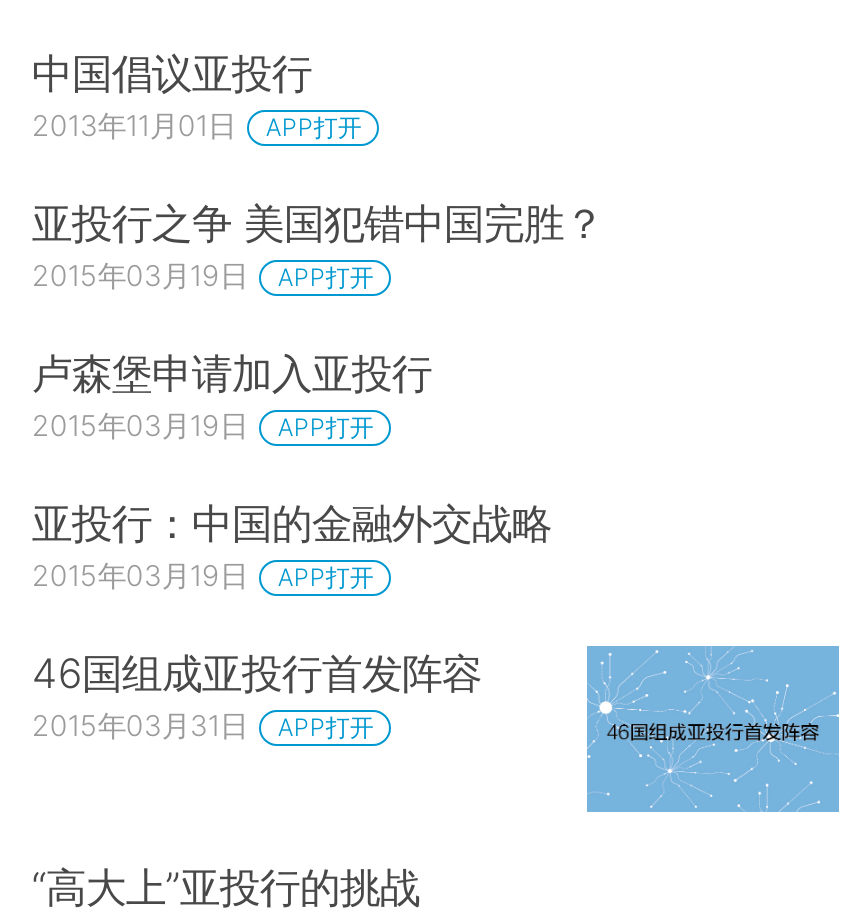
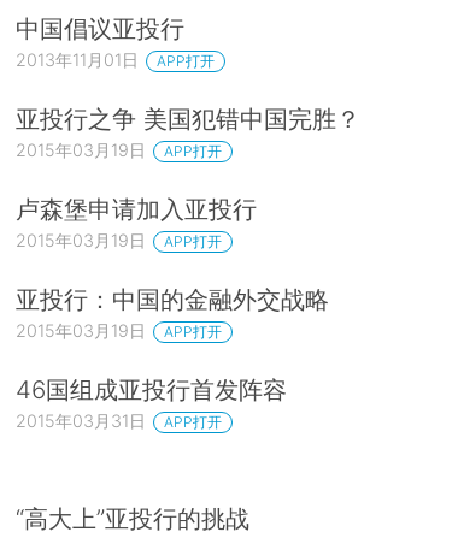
- [image]
